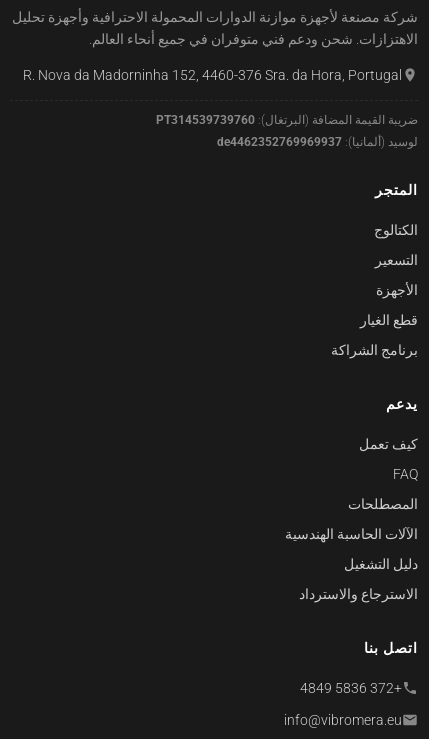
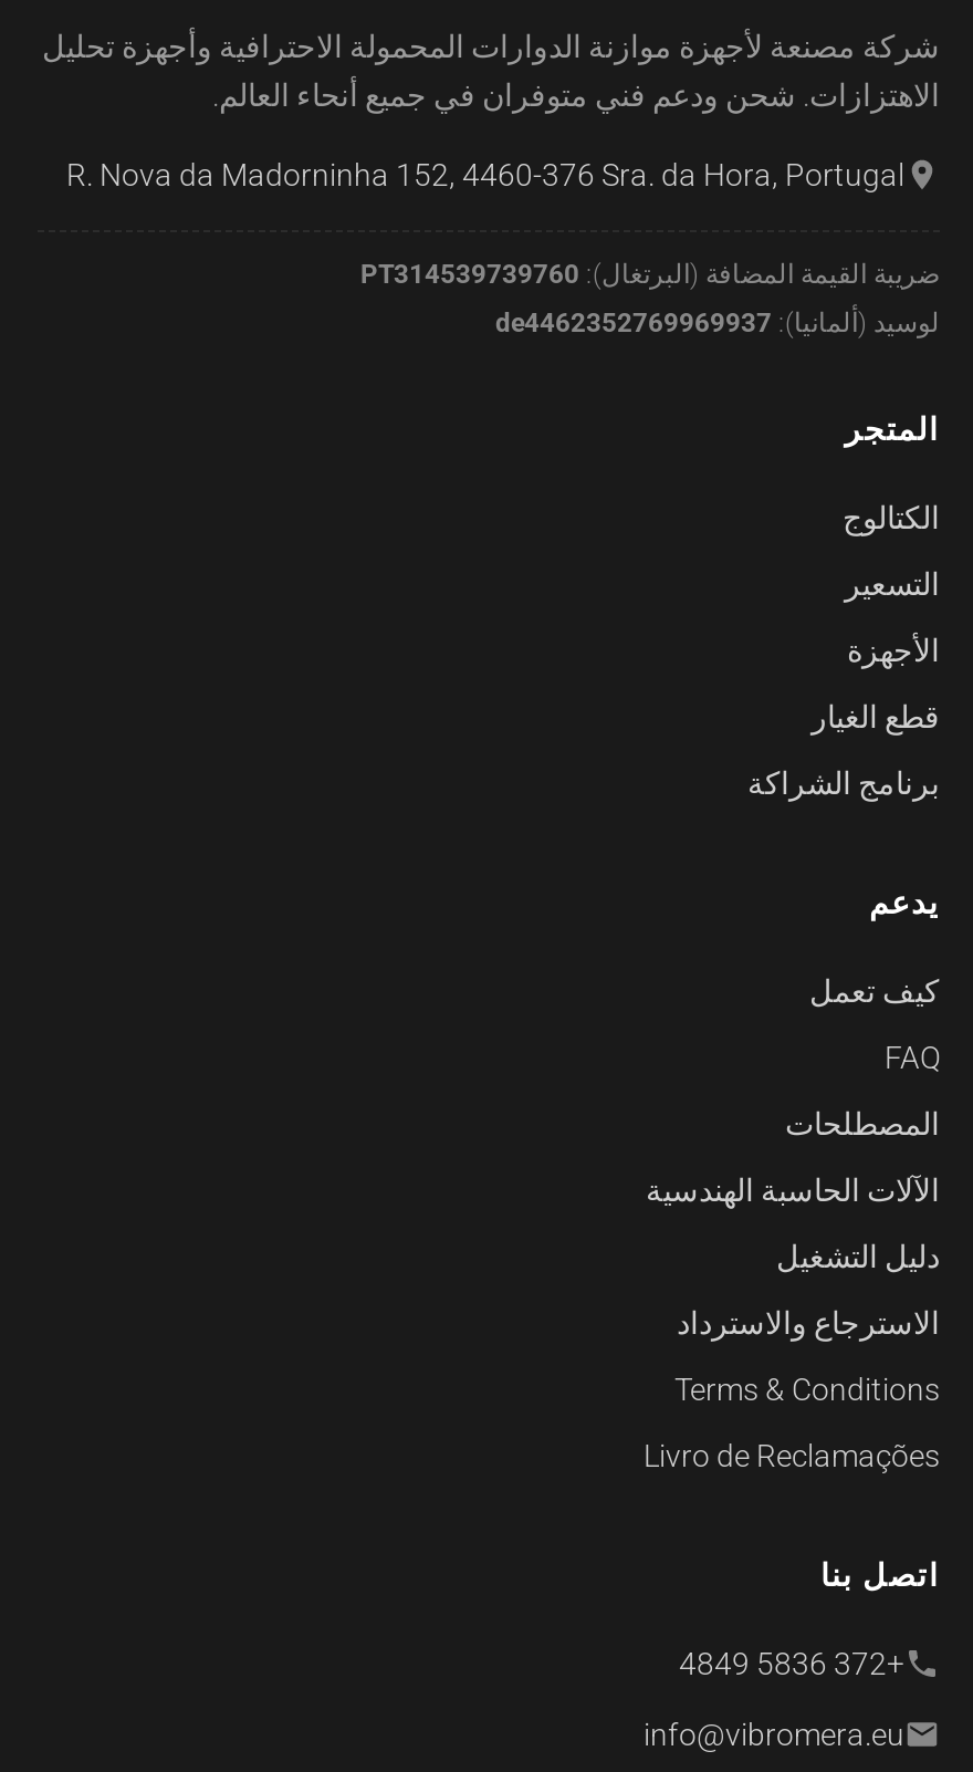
+ Terms & Conditions
+ Livro de Reclamações
